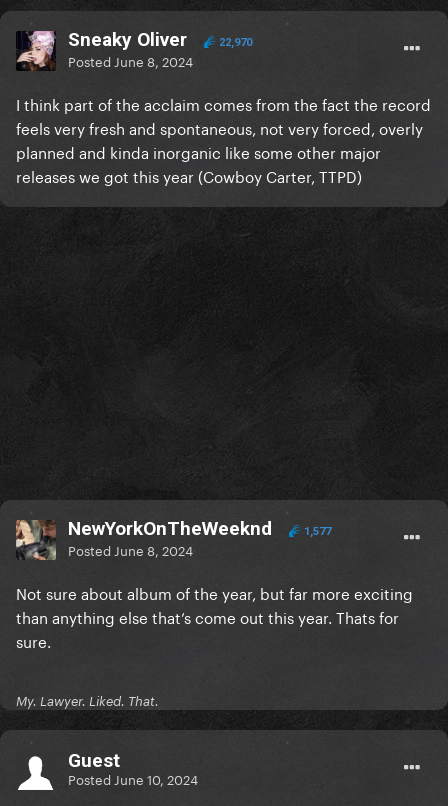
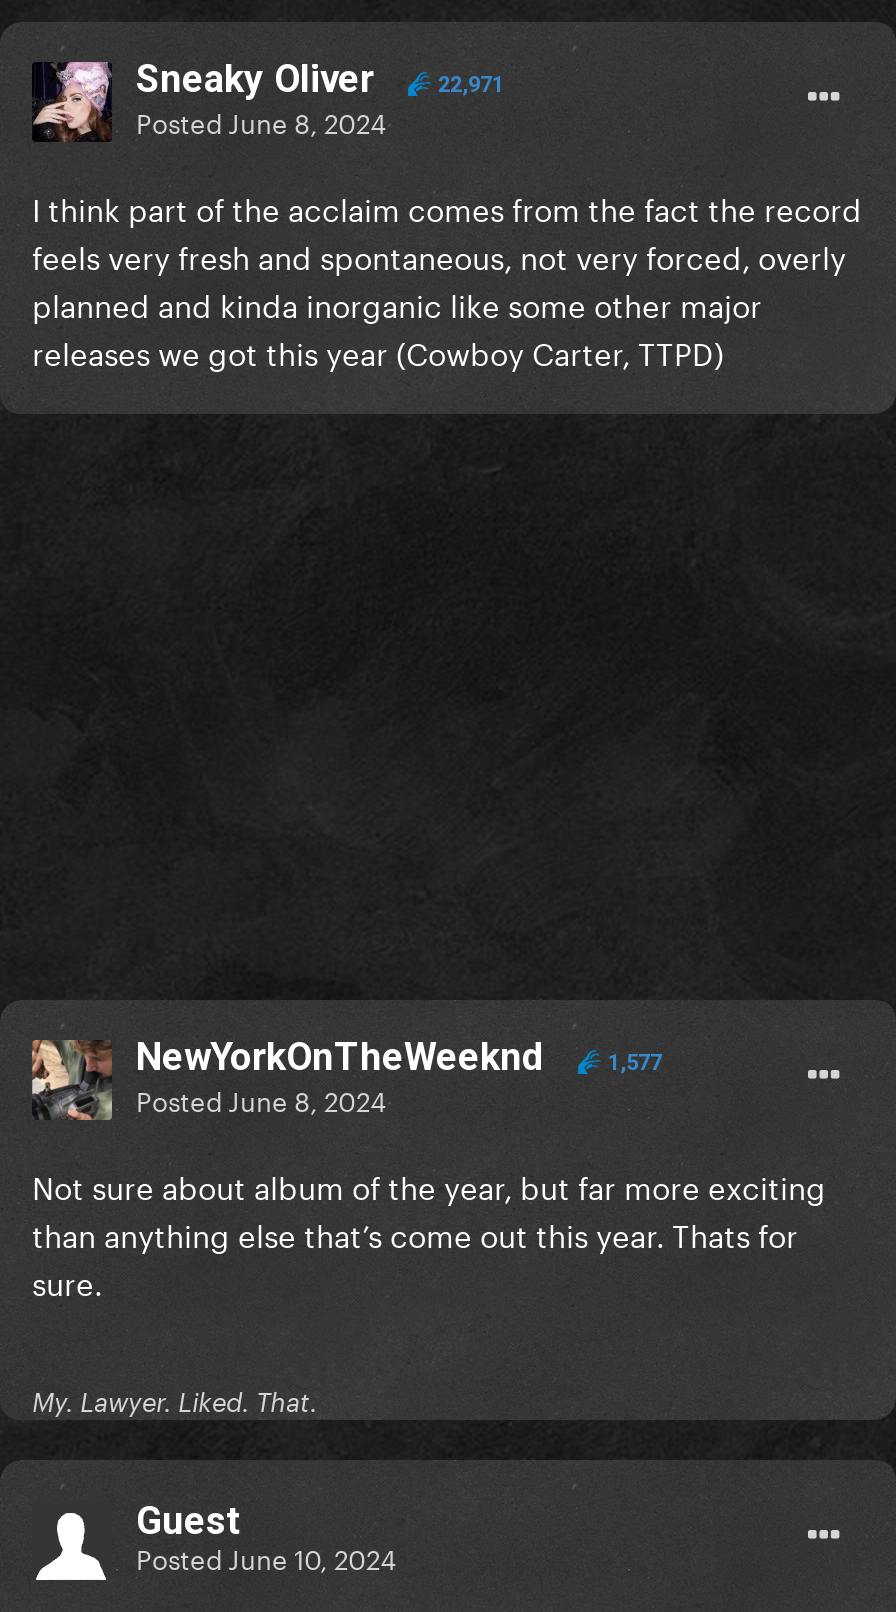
- 22,970
+ 22,971
